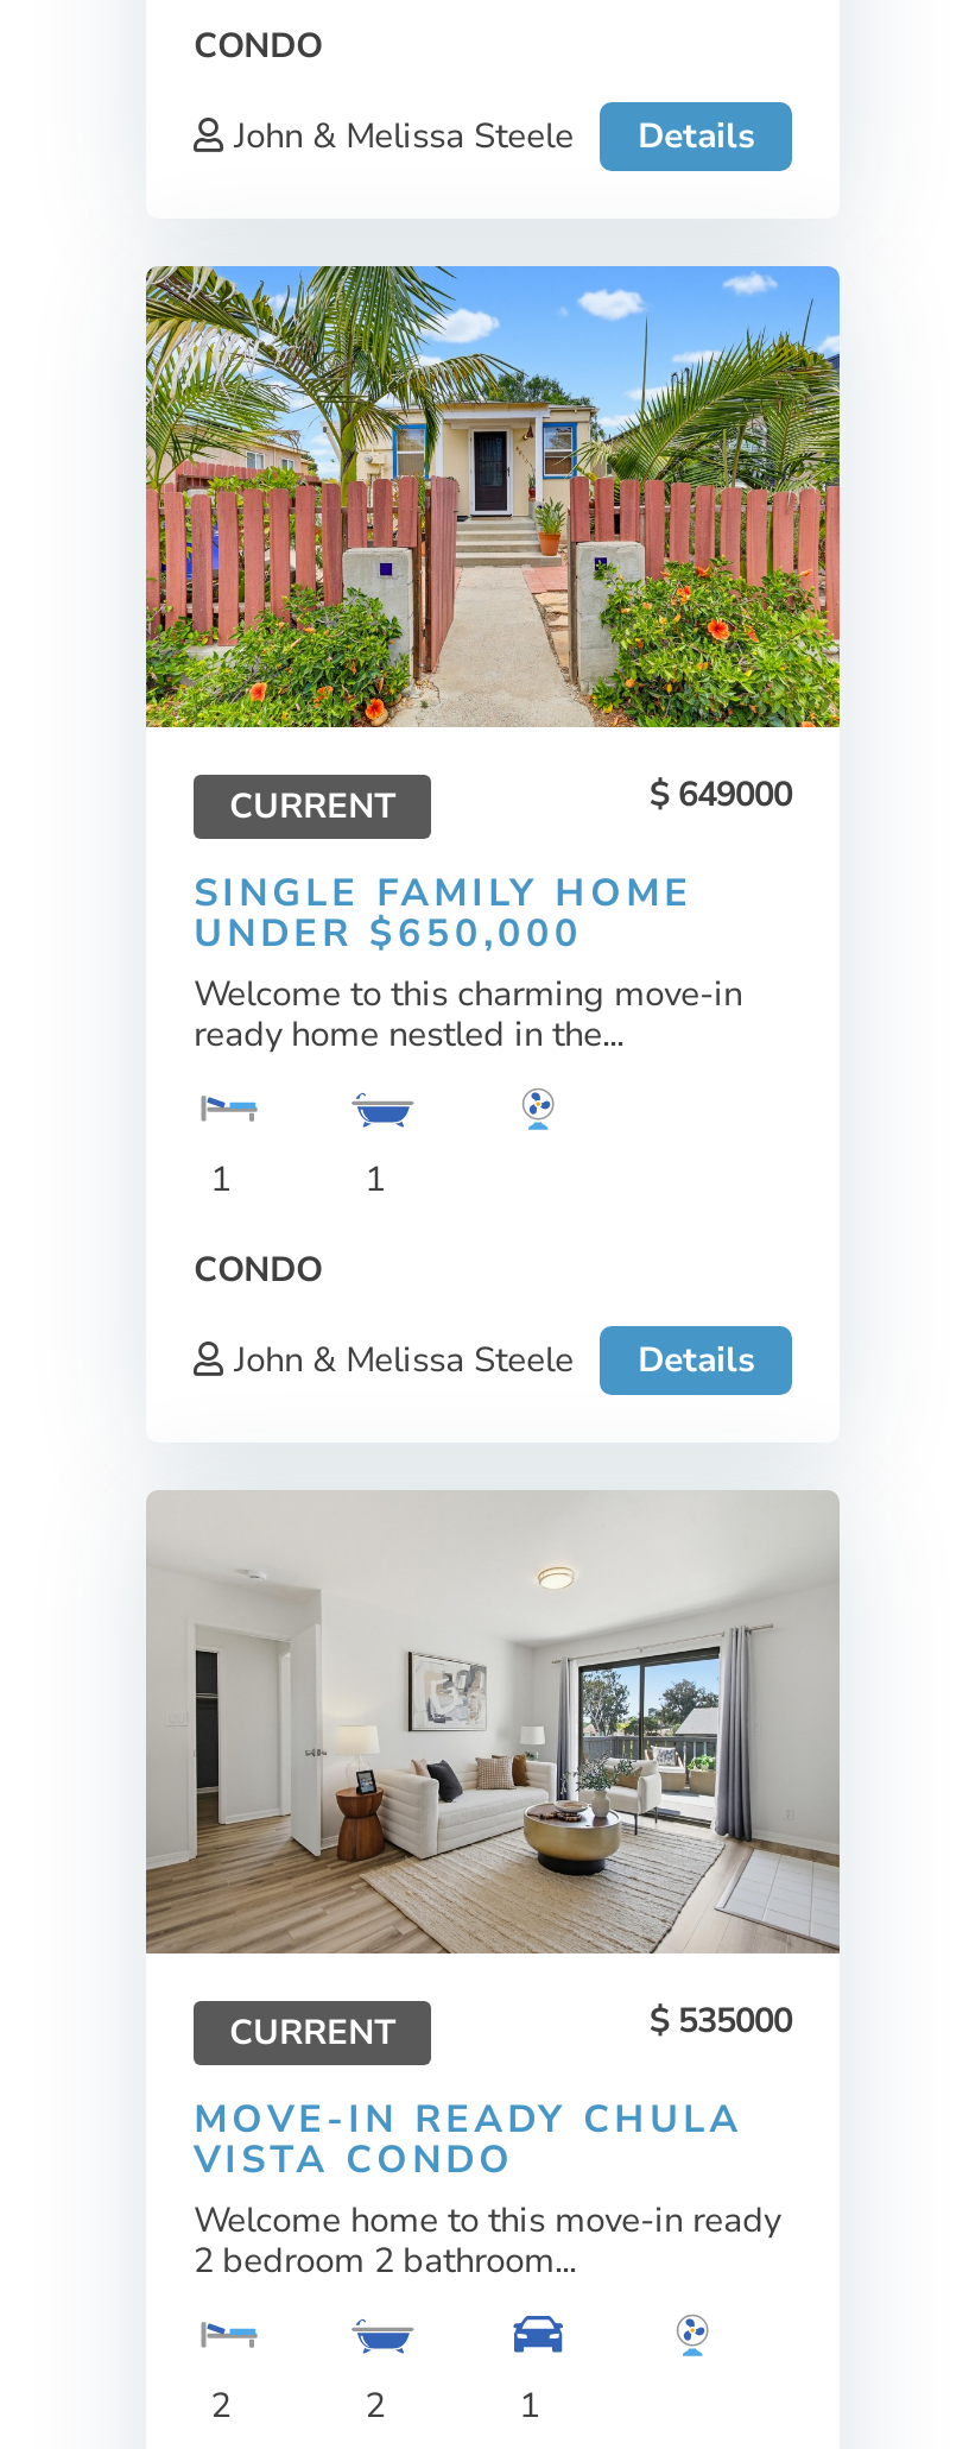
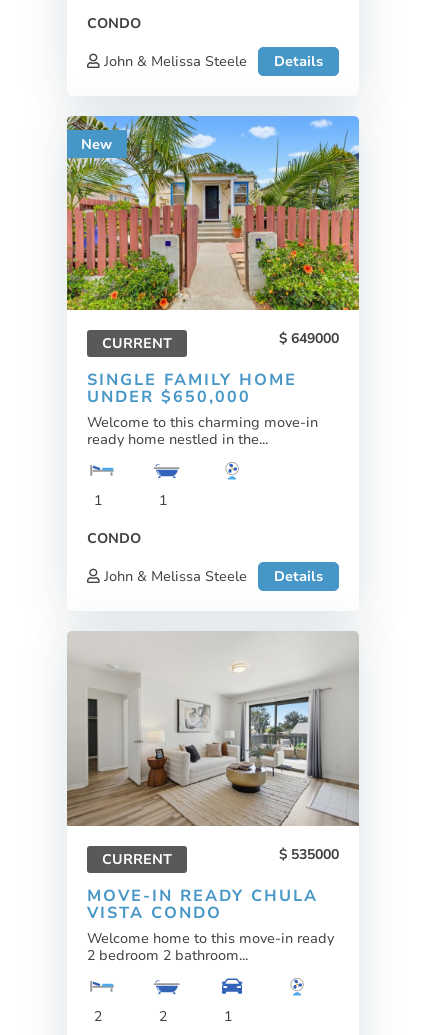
+ New
